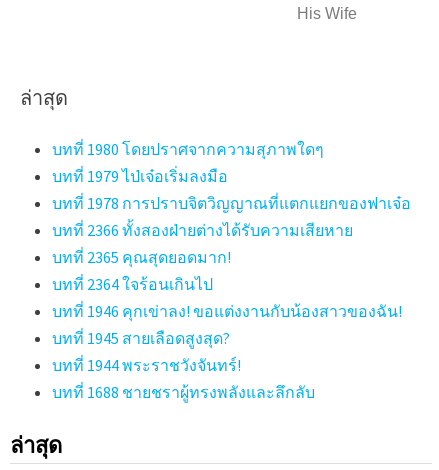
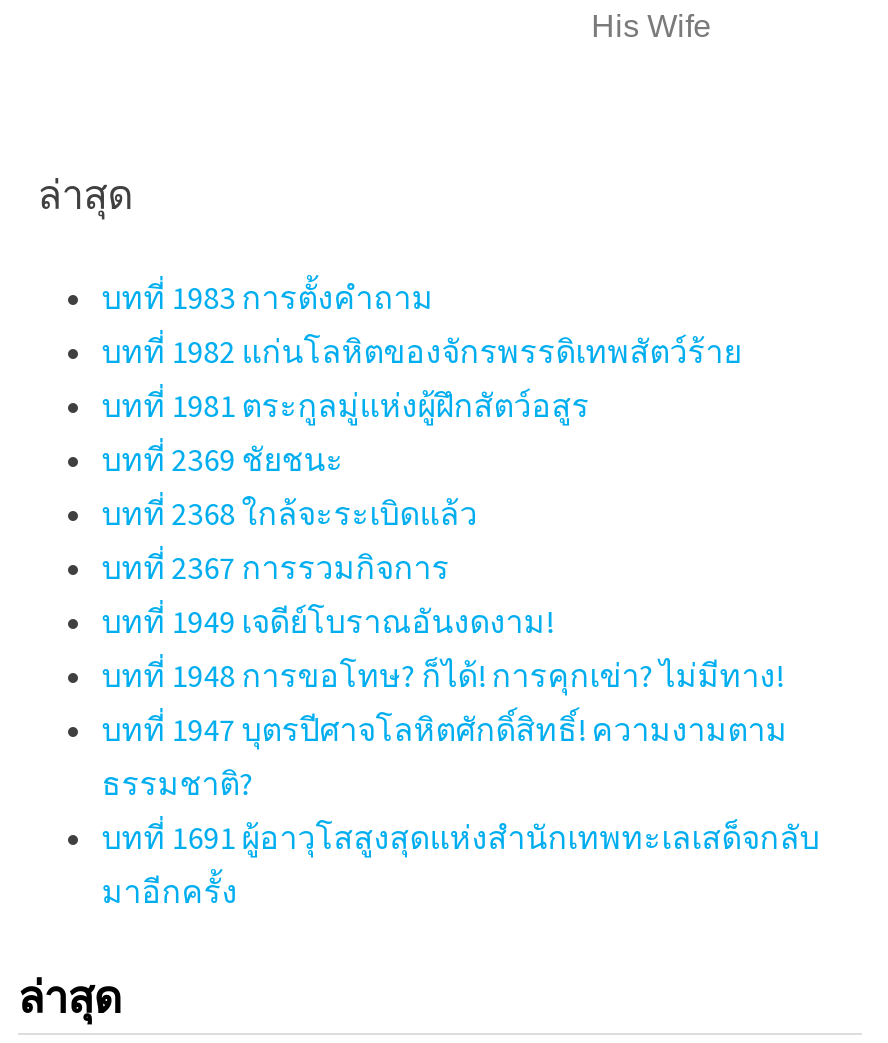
- บทที่ 1980 โดยปราศจากความสุภาพใดๆ
- บทที่ 1979 ไป่เจ๋อเริ่มลงมือ
- บทที่ 1978 การปราบจิตวิญญาณที่แตกแยกของฟาเจ๋อ
- บทที่ 2366 ทั้งสองฝ่ายต่างได้รับความเสียหาย
- บทที่ 2365 คุณสุดยอดมาก!
- บทที่ 2364 ใจร้อนเกินไป
- บทที่ 1946 คุกเข่าลง! ขอแต่งงานกับน้องสาวของฉัน!
- บทที่ 1945 สายเลือดสูงสุด?
- บทที่ 1944 พระราชวังจันทร์!
- บทที่ 1688 ชายชราผู้ทรงพลังและลึกลับ
+ บทที่ 1983 การตั้งคำถาม
+ บทที่ 1982 แก่นโลหิตของจักรพรรดิเทพสัตว์ร้าย
+ บทที่ 1981 ตระกูลมู่แห่งผู้ฝึกสัตว์อสูร
+ บทที่ 2369 ชัยชนะ
+ บทที่ 2368 ใกล้จะระเบิดแล้ว
+ บทที่ 2367 การรวมกิจการ
+ บทที่ 1949 เจดีย์โบราณอันงดงาม!
+ บทที่ 1948 การขอโทษ? ก็ได้! การคุกเข่า? ไม่มีทาง!
+ บทที่ 1947 บุตรปีศาจโลหิตศักดิ์สิทธิ์! ความงามตาม
+ ธรรมชาติ?
+ บทที่ 1691 ผู้อาวุโสสูงสุดแห่งสำนักเทพทะเลเสด็จกลับ
+ มาอีกครั้ง
